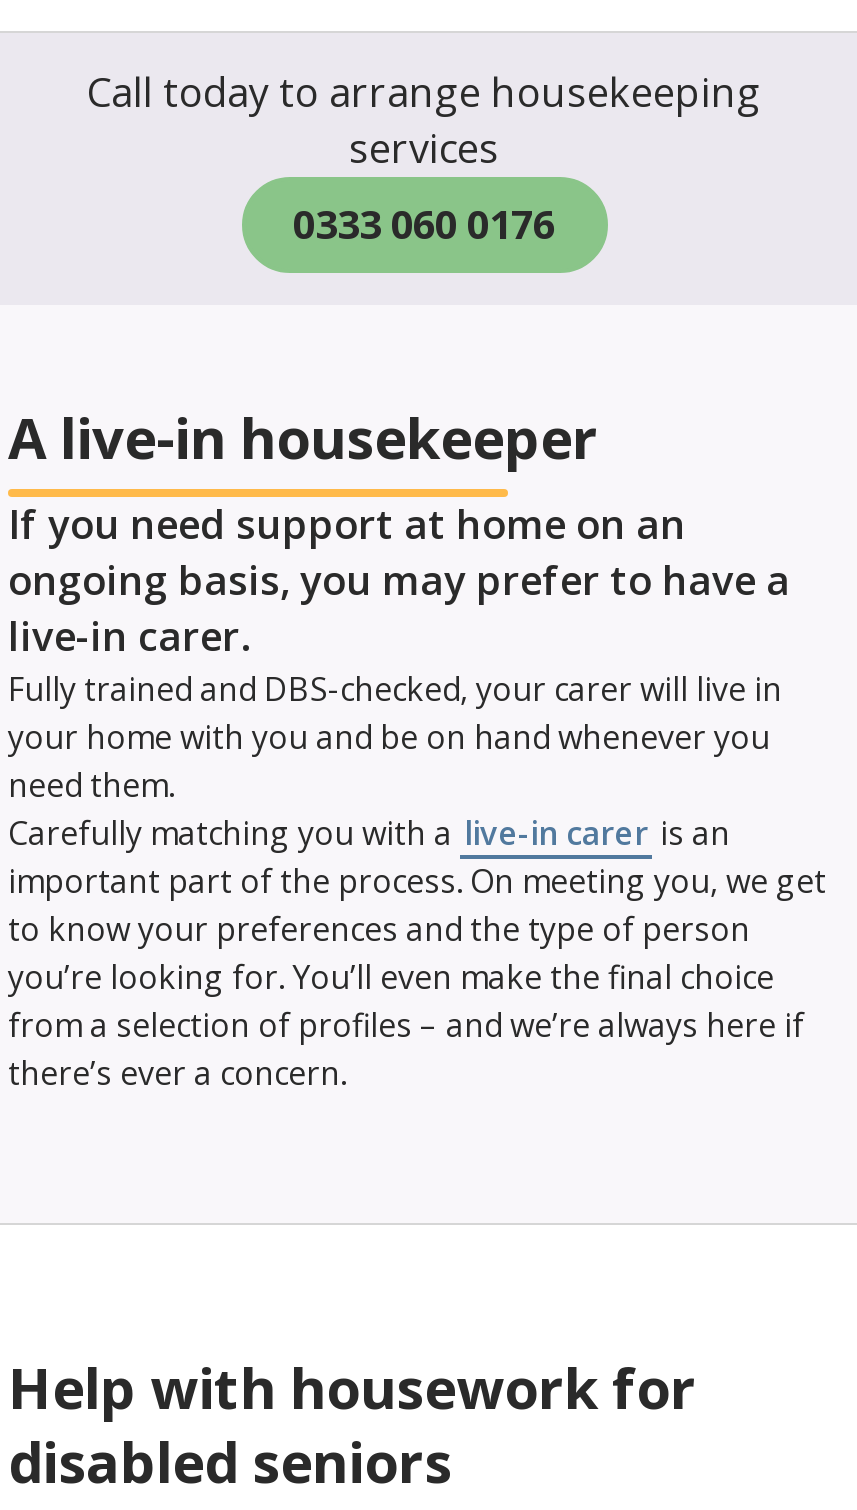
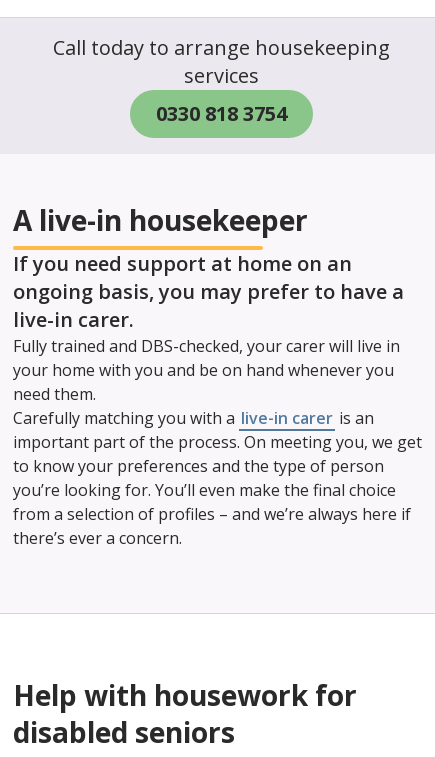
- 0333 060 0176
+ 0330 818 3754
